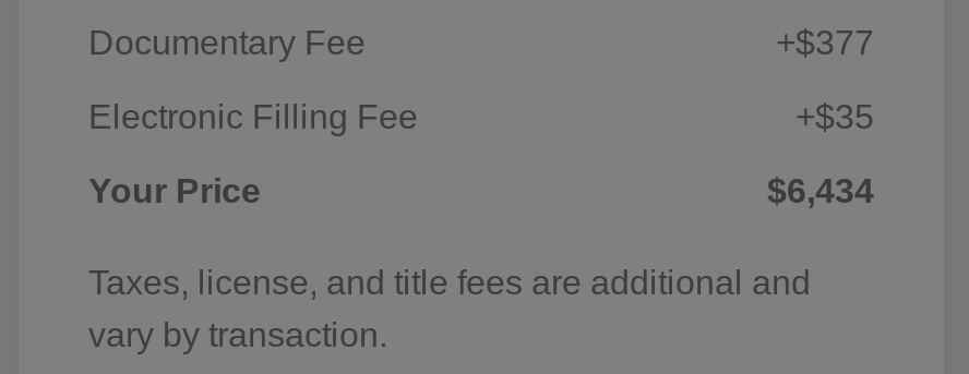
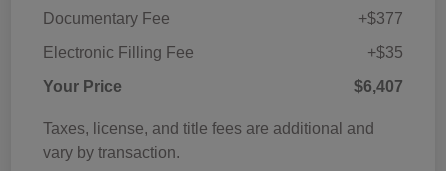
- $6,434
+ $6,407
